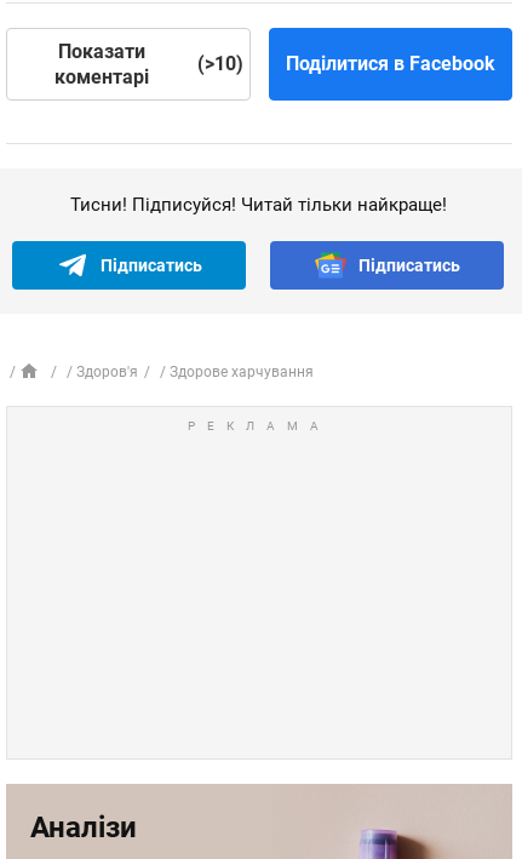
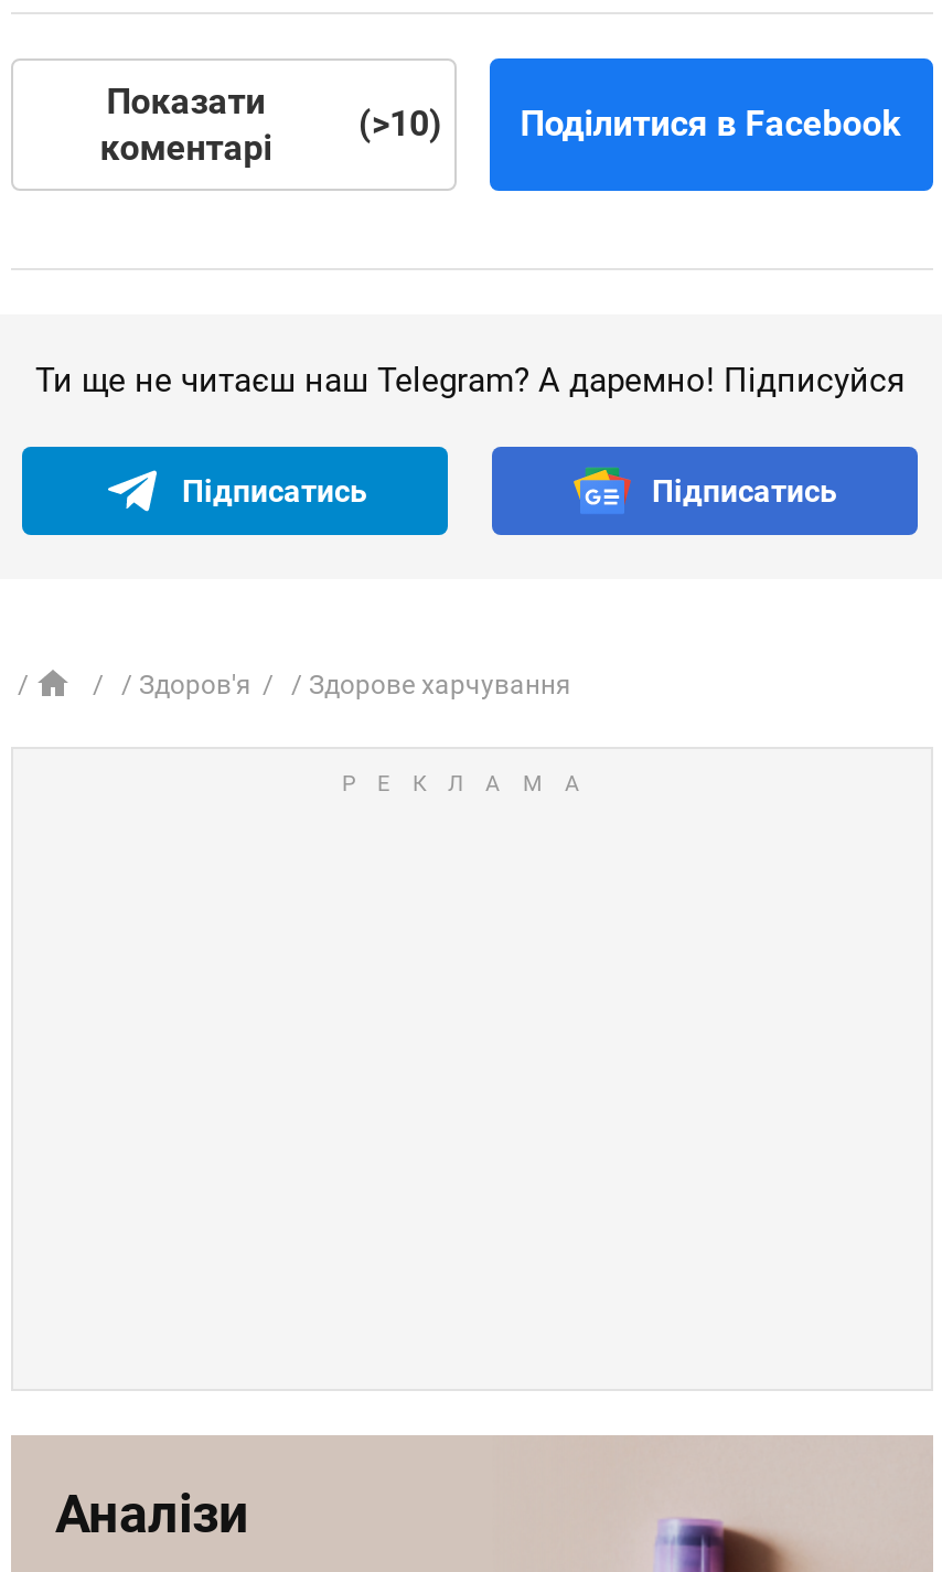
- Тисни! Підписуйся! Читай тільки найкраще!
+ Ти ще не читаєш наш Telegram? А даремно! Підписуйся
